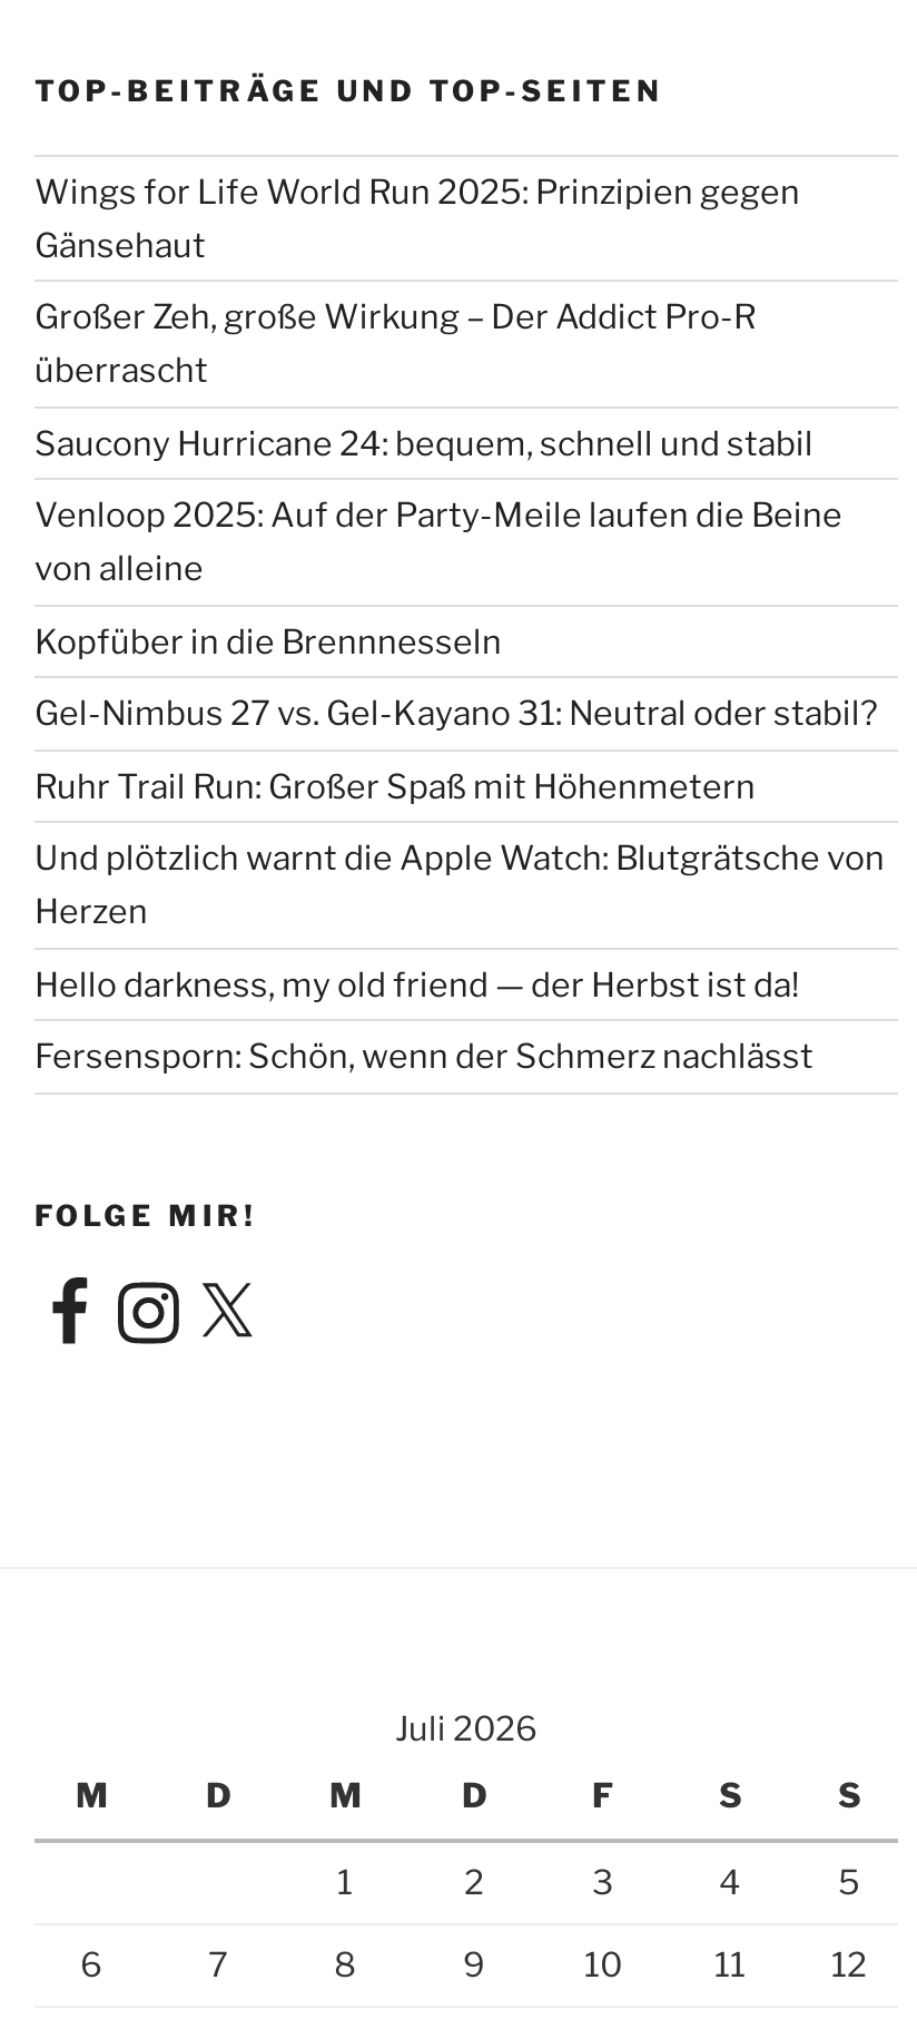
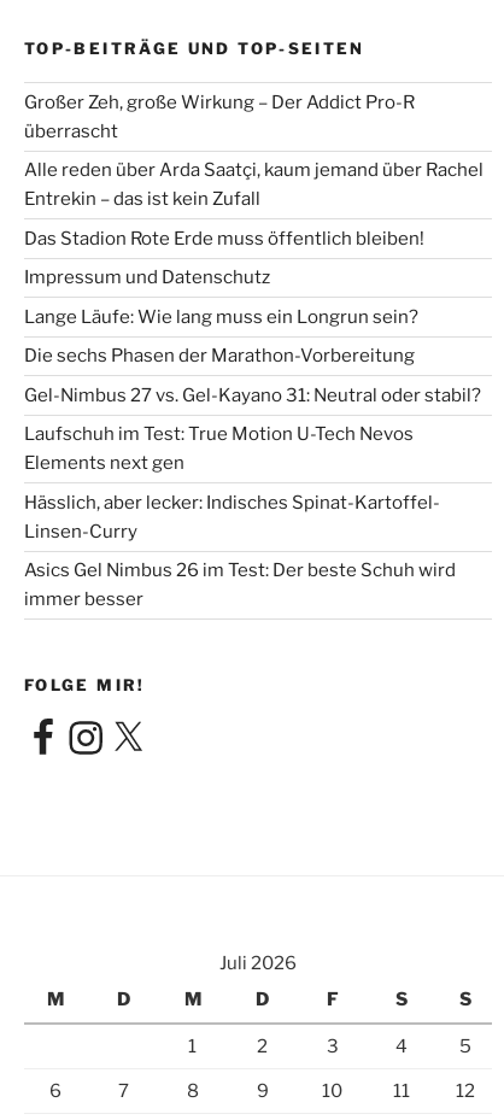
- Wings for Life World Run 2025: Prinzipien gegen
- Gänsehaut

moved up: Großer Zeh, große Wirkung – Der Addict Pro-R | überrascht

- Saucony Hurricane 24: bequem, schnell und stabil
- Venloop 2025: Auf der Party-Meile laufen die Beine
- von alleine
- Kopfüber in die Brennnesseln
+ Alle reden über Arda Saatçi, kaum jemand über Rachel
+ Entrekin – das ist kein Zufall
+ Das Stadion Rote Erde muss öffentlich bleiben!
+ Impressum und Datenschutz
+ Lange Läufe: Wie lang muss ein Longrun sein?
+ Die sechs Phasen der Marathon-Vorbereitung

- Ruhr Trail Run: Großer Spaß mit Höhenmetern
- Und plötzlich warnt die Apple Watch: Blutgrätsche von
- Herzen
- Hello darkness, my old friend — der Herbst ist da!
- Fersensporn: Schön, wenn der Schmerz nachlässt
+ Laufschuh im Test: True Motion U-Tech Nevos
+ Elements next gen
+ Hässlich, aber lecker: Indisches Spinat-Kartoffel-
+ Linsen-Curry
+ Asics Gel Nimbus 26 im Test: Der beste Schuh wird
+ immer besser
